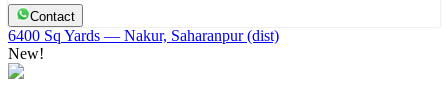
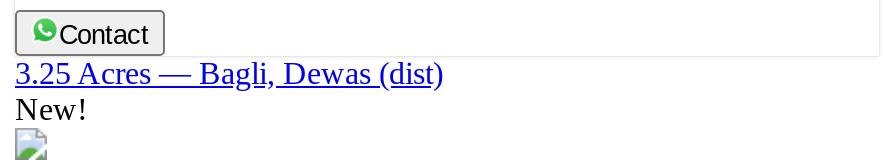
- 6400 Sq Yards— Nakur, Saharanpur (dist)
+ 3.25 Acres— Bagli, Dewas (dist)
